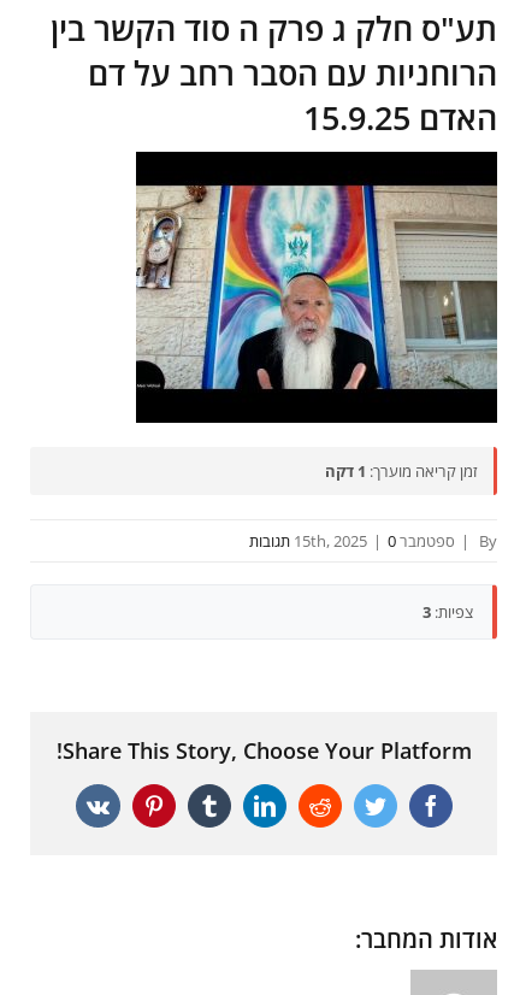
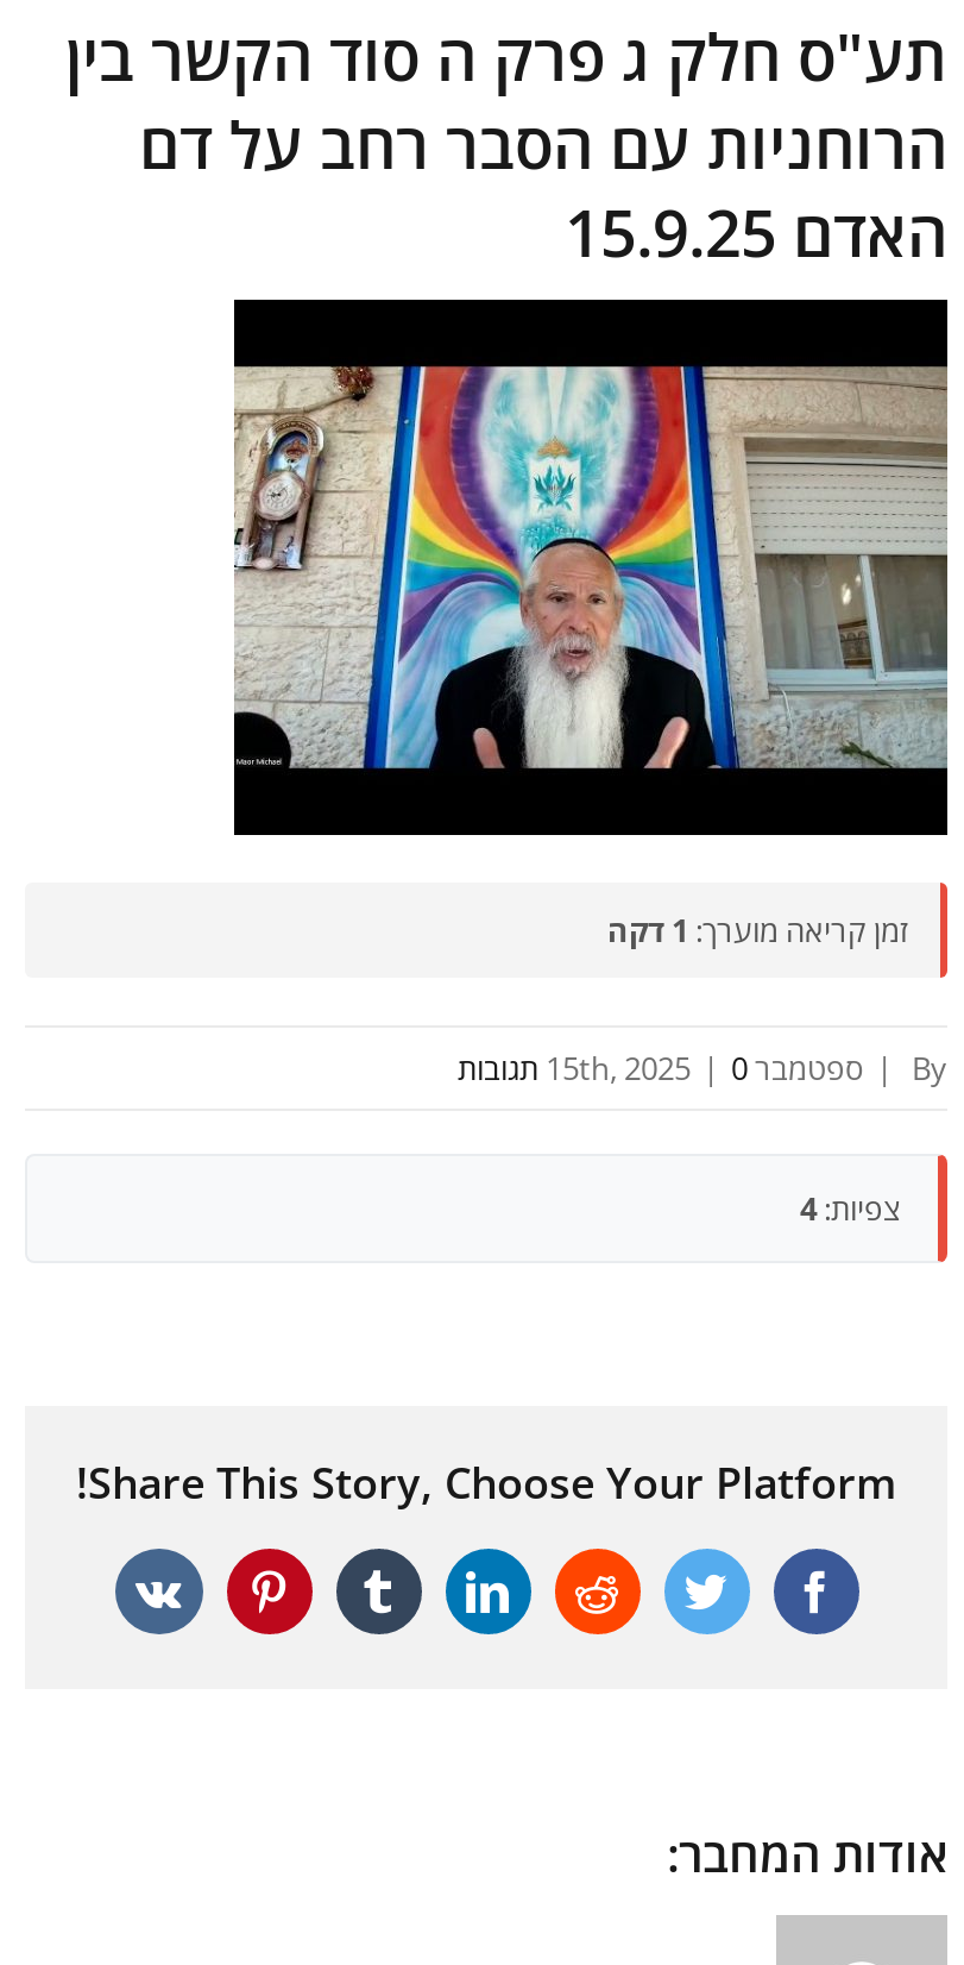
- צפיות: 3
+ צפיות: 4
